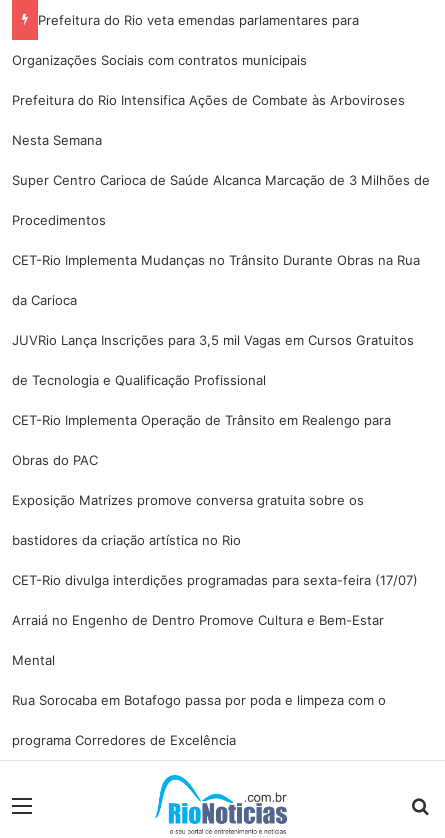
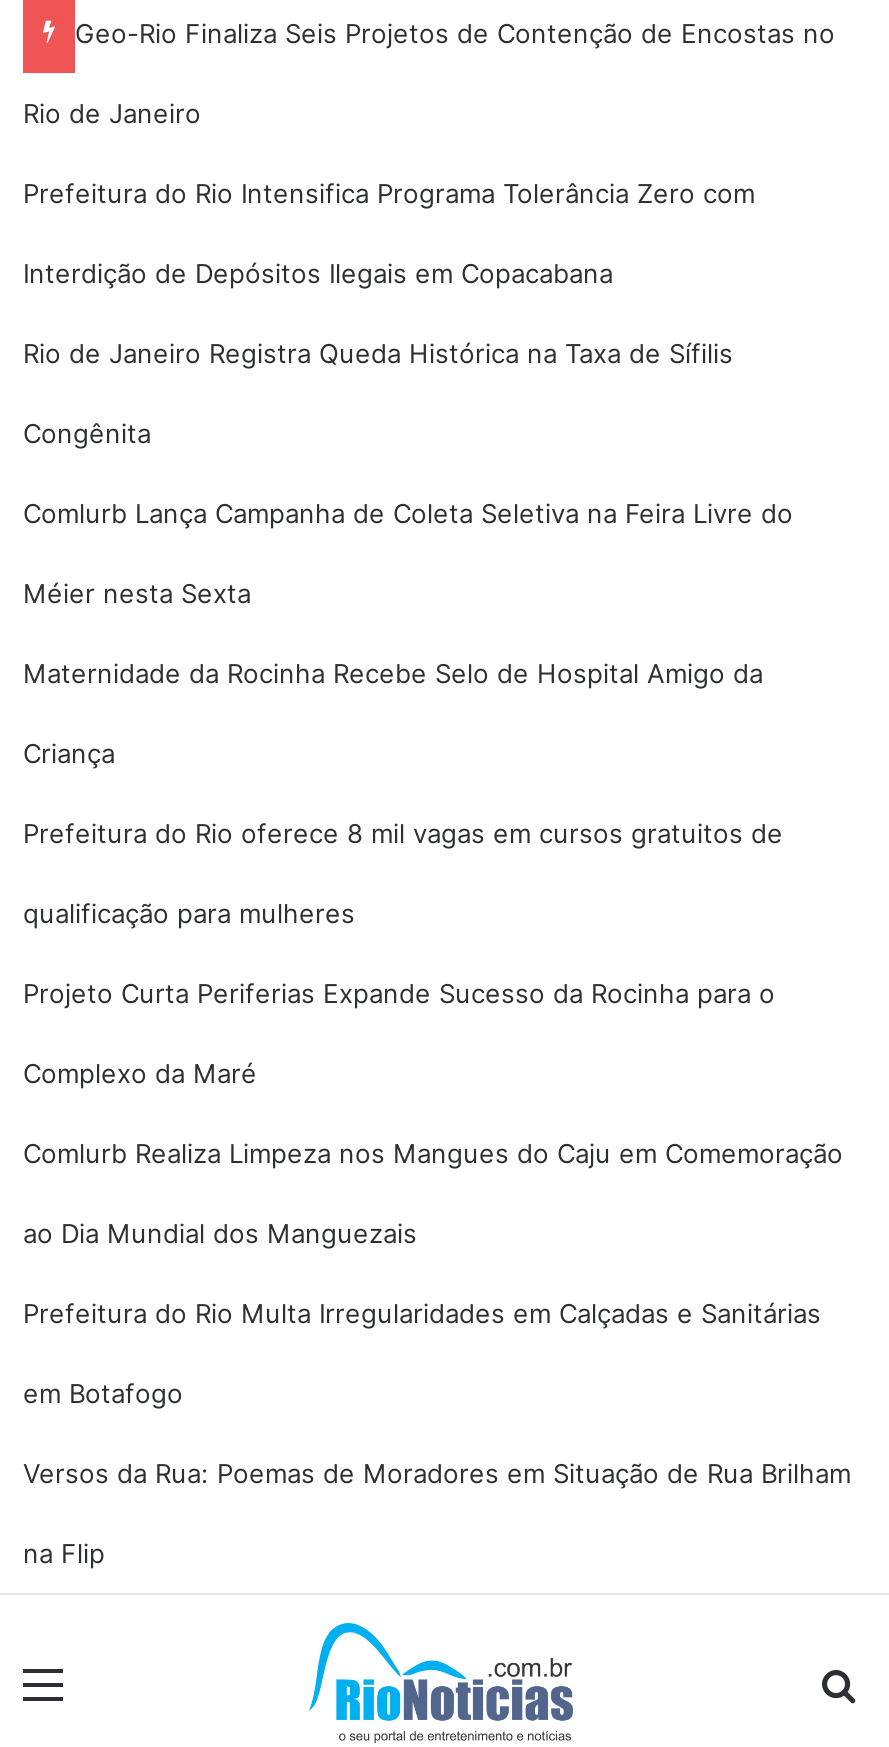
- Prefeitura do Rio veta emendas parlamentares para
- Organizações Sociais com contratos municipais
- Prefeitura do Rio Intensifica Ações de Combate às Arboviroses
- Nesta Semana
- Super Centro Carioca de Saúde Alcanca Marcação de 3 Milhões de
- Procedimentos
- CET-Rio Implementa Mudanças no Trânsito Durante Obras na Rua
- da Carioca
- JUVRio Lança Inscrições para 3,5 mil Vagas em Cursos Gratuitos
- de Tecnologia e Qualificação Profissional
- CET-Rio Implementa Operação de Trânsito em Realengo para
- Obras do PAC
- Exposição Matrizes promove conversa gratuita sobre os
- bastidores da criação artística no Rio
- CET-Rio divulga interdições programadas para sexta-feira (17/07)
- Arraiá no Engenho de Dentro Promove Cultura e Bem-Estar
- Mental
- Rua Sorocaba em Botafogo passa por poda e limpeza com o
- programa Corredores de Excelência
+ Geo-Rio Finaliza Seis Projetos de Contenção de Encostas no
+ Rio de Janeiro
+ Prefeitura do Rio Intensifica Programa Tolerância Zero com
+ Interdição de Depósitos Ilegais em Copacabana
+ Rio de Janeiro Registra Queda Histórica na Taxa de Sífilis
+ Congênita
+ Comlurb Lança Campanha de Coleta Seletiva na Feira Livre do
+ Méier nesta Sexta
+ Maternidade da Rocinha Recebe Selo de Hospital Amigo da
+ Criança
+ Prefeitura do Rio oferece 8 mil vagas em cursos gratuitos de
+ qualificação para mulheres
+ Projeto Curta Periferias Expande Sucesso da Rocinha para o
+ Complexo da Maré
+ Comlurb Realiza Limpeza nos Mangues do Caju em Comemoração
+ ao Dia Mundial dos Manguezais
+ Prefeitura do Rio Multa Irregularidades em Calçadas e Sanitárias
+ em Botafogo
+ Versos da Rua: Poemas de Moradores em Situação de Rua Brilham
+ na Flip
